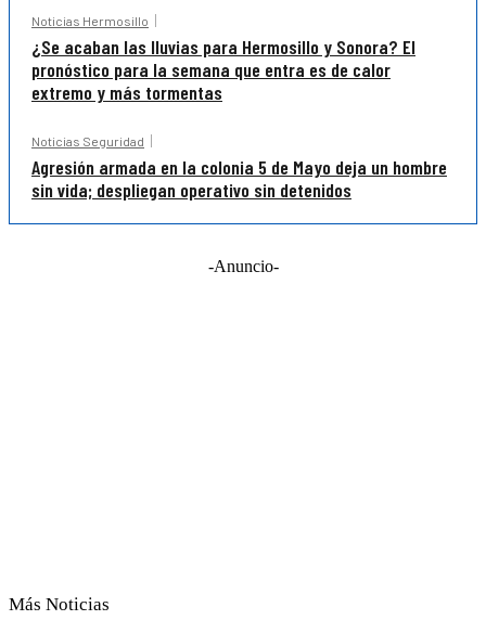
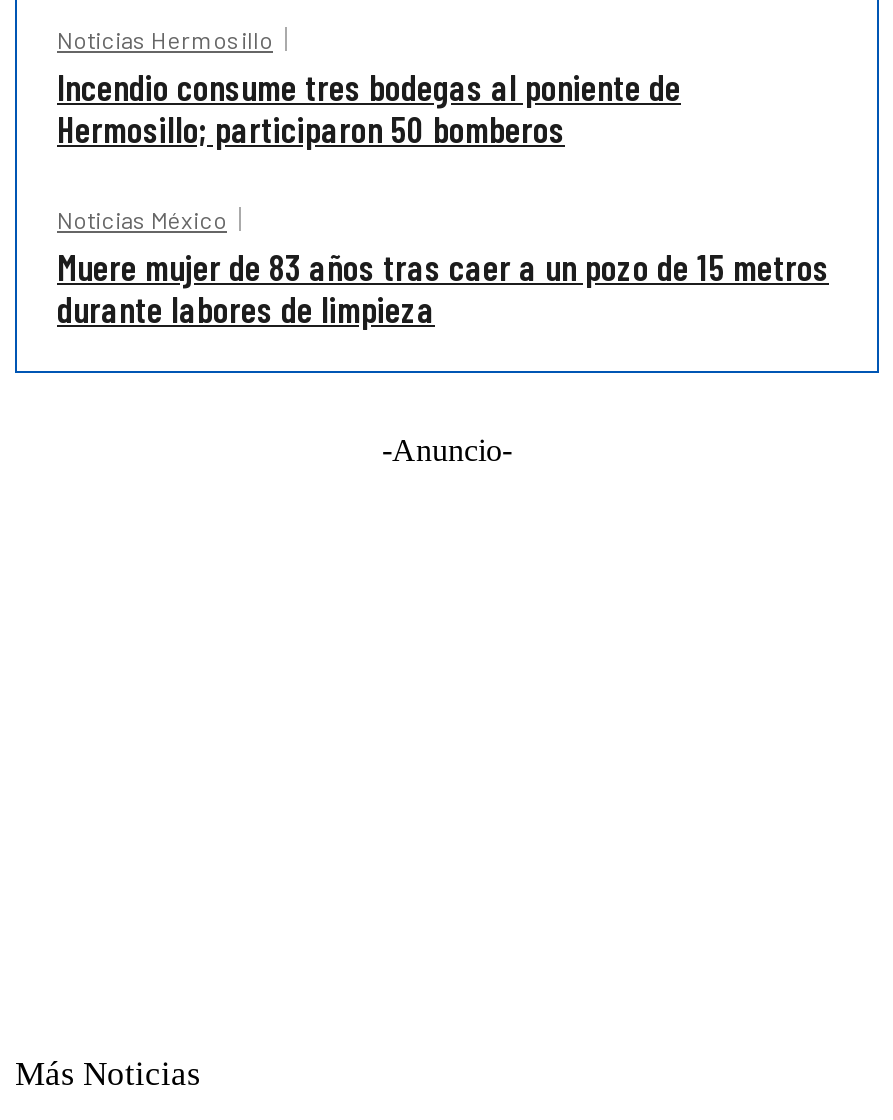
- ¿Se acaban las lluvias para Hermosillo y Sonora? El
- pronóstico para la semana que entra es de calor
- extremo y más tormentas
+ Incendio consume tres bodegas al poniente de
+ Hermosillo; participaron 50 bomberos

- Noticias Seguridad
- Agresión armada en la colonia 5 de Mayo deja un hombre
- sin vida; despliegan operativo sin detenidos
+ Noticias México
+ Muere mujer de 83 años tras caer a un pozo de 15 metros
+ durante labores de limpieza
